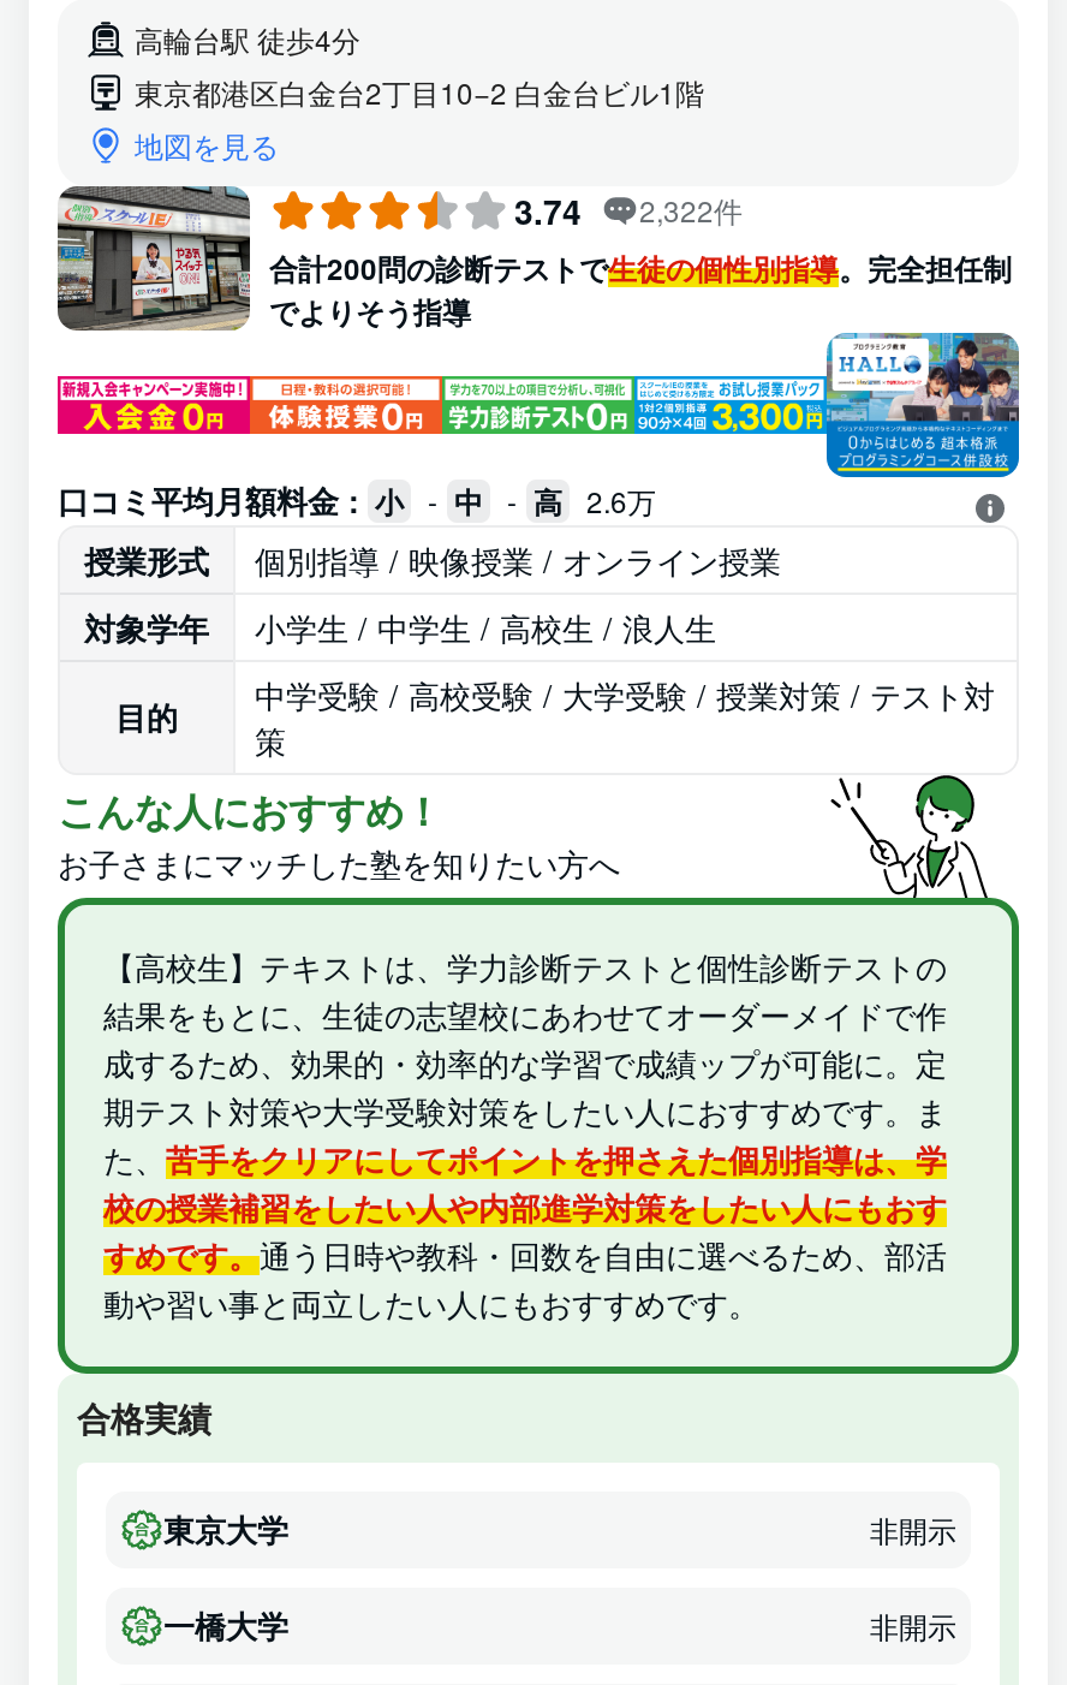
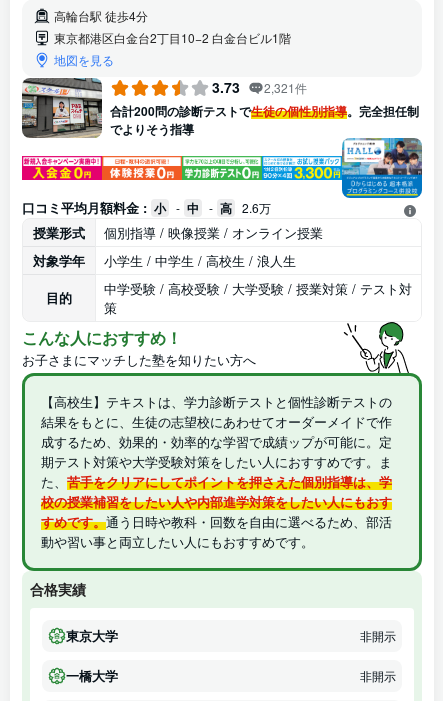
- 3.74
+ 3.73

- 2,322件
+ 2,321件
